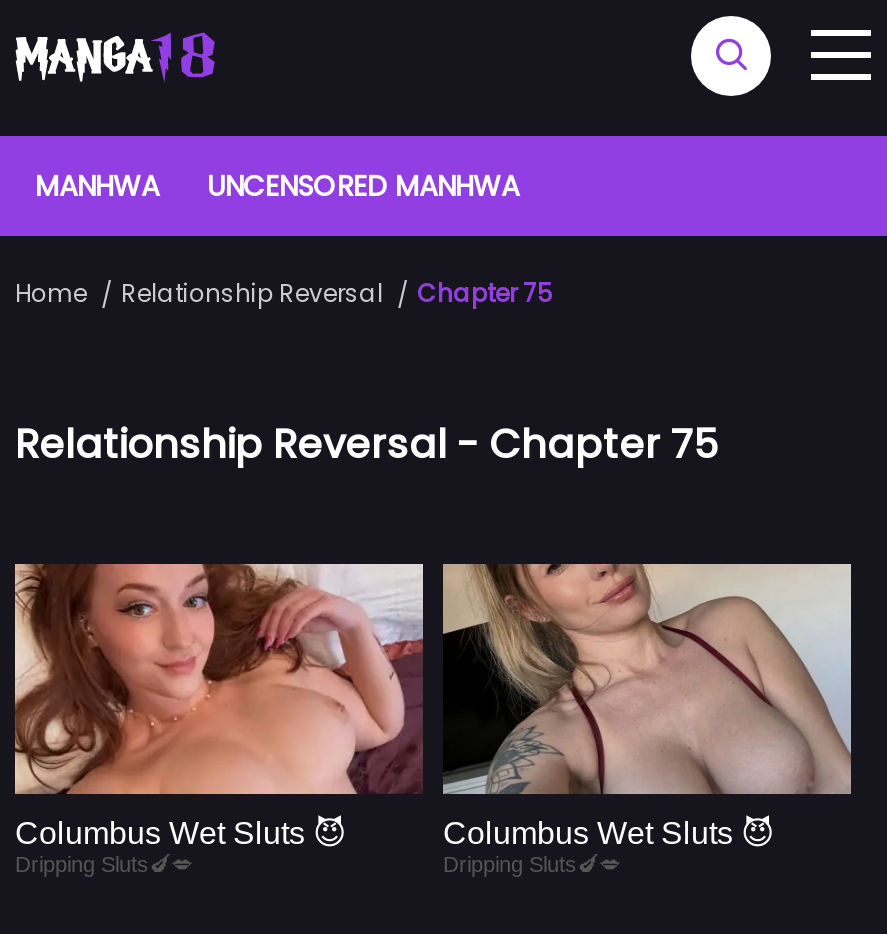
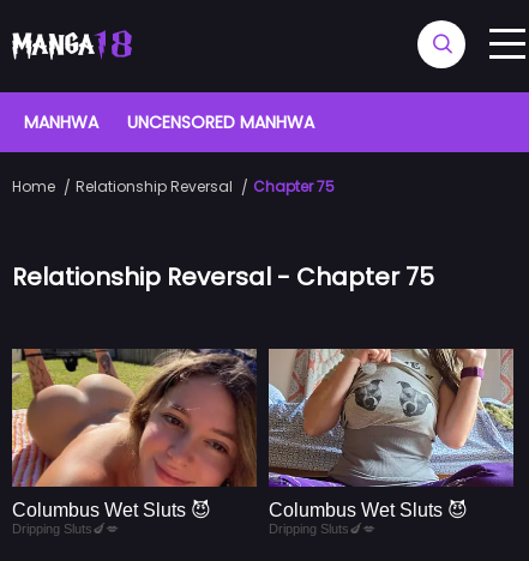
- [image]
+ [image]

- [image]
+ [image]
